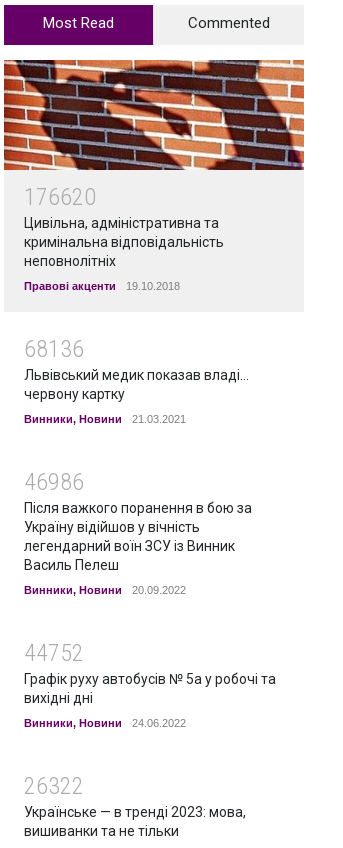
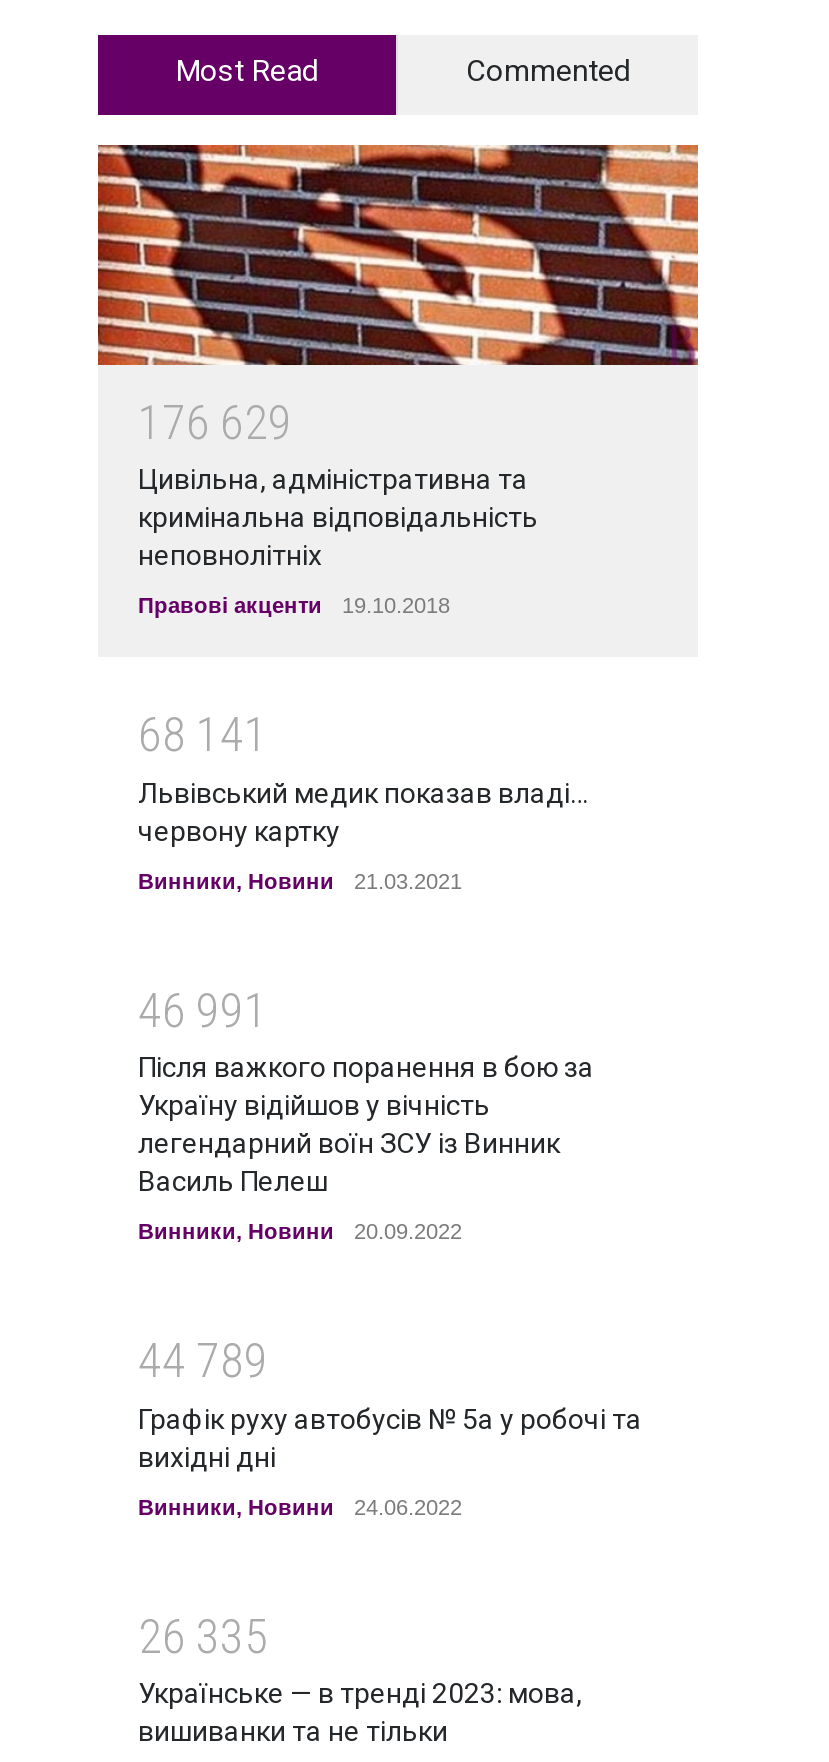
- 176620
+ 1 76 629

- 68136
+ 68 1 41

- 46986
+ 46 991

- 44752
+ 44 789

- 26322
+ 26 335
